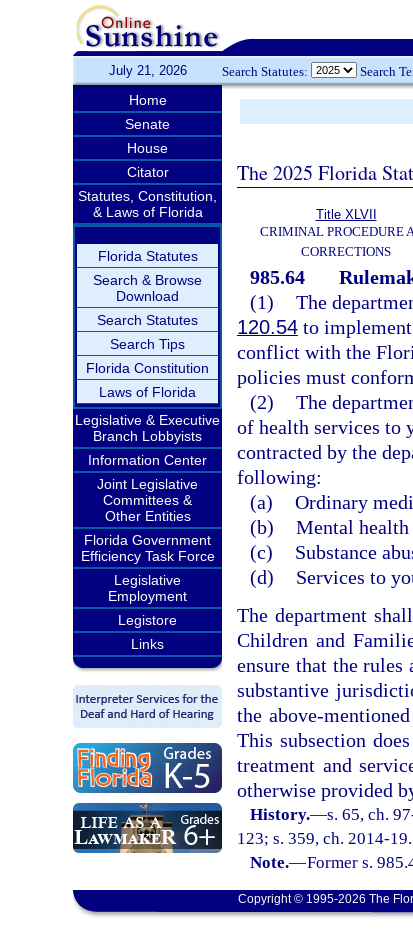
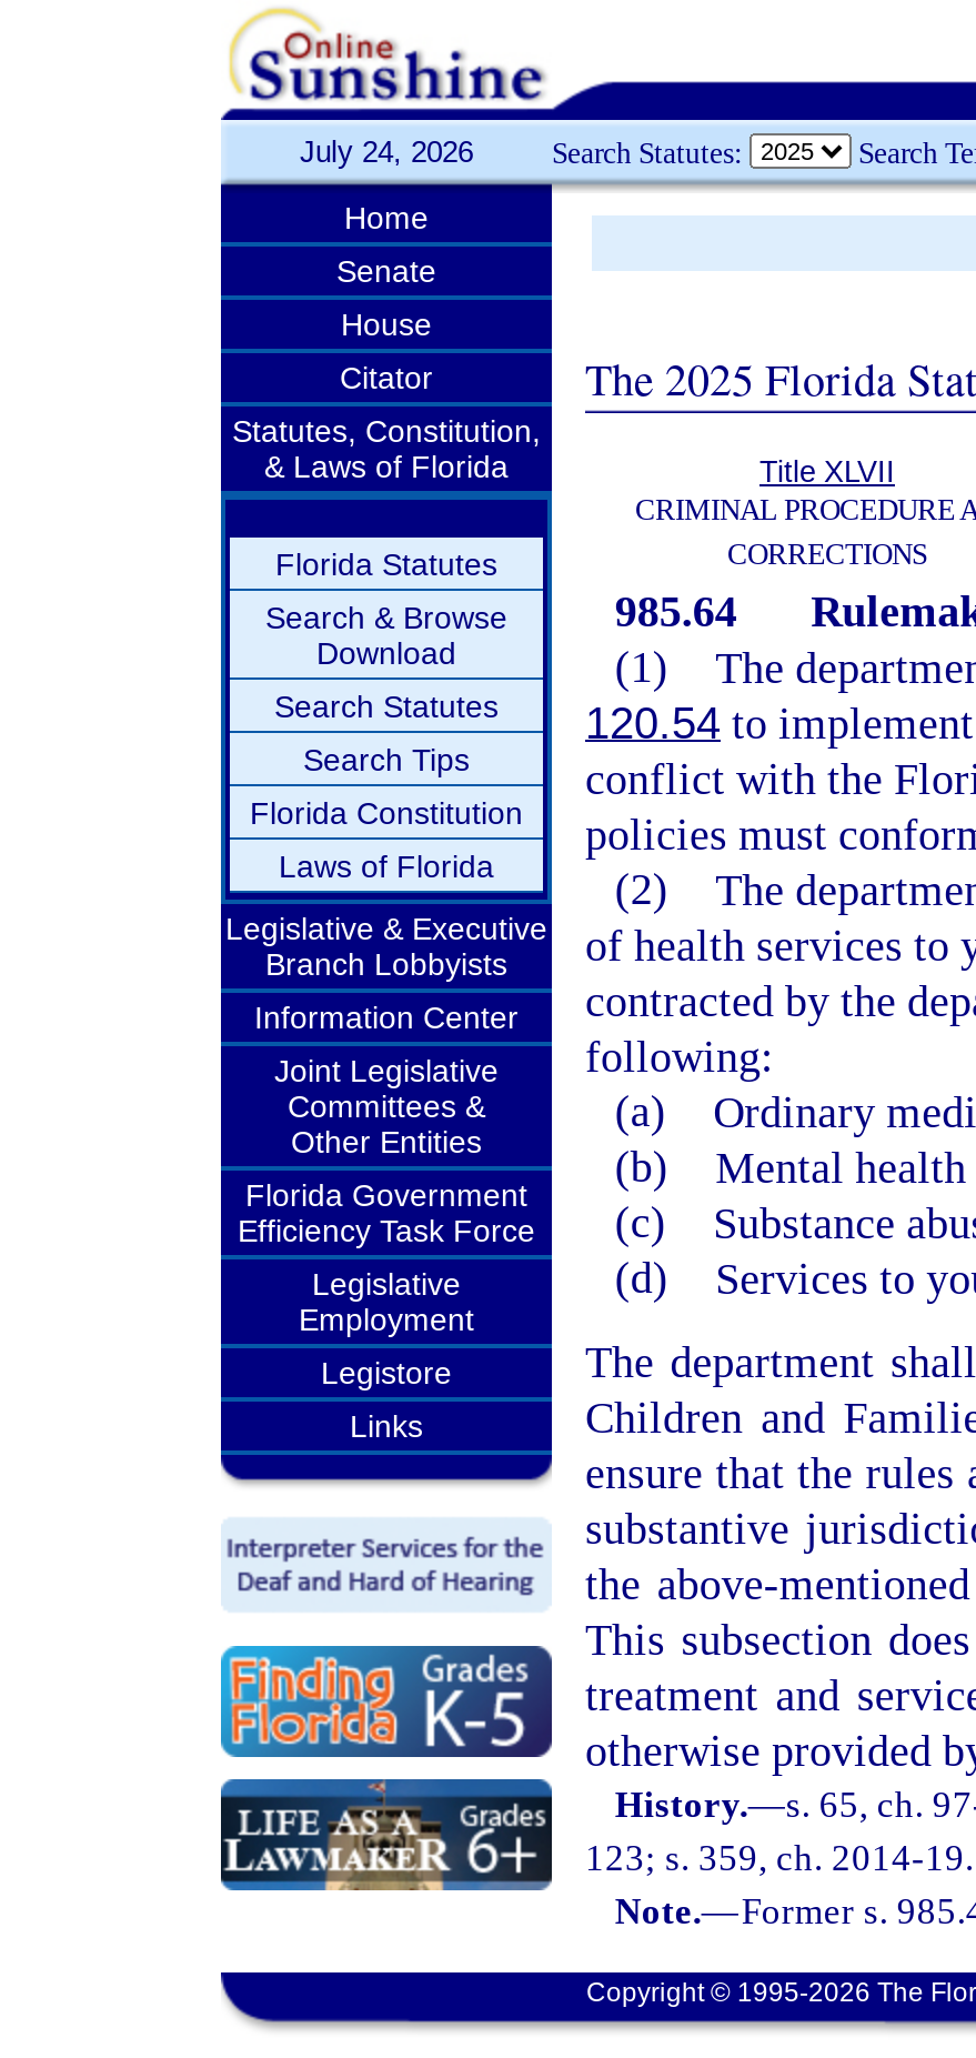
- July 21, 2026
+ July 24, 2026
